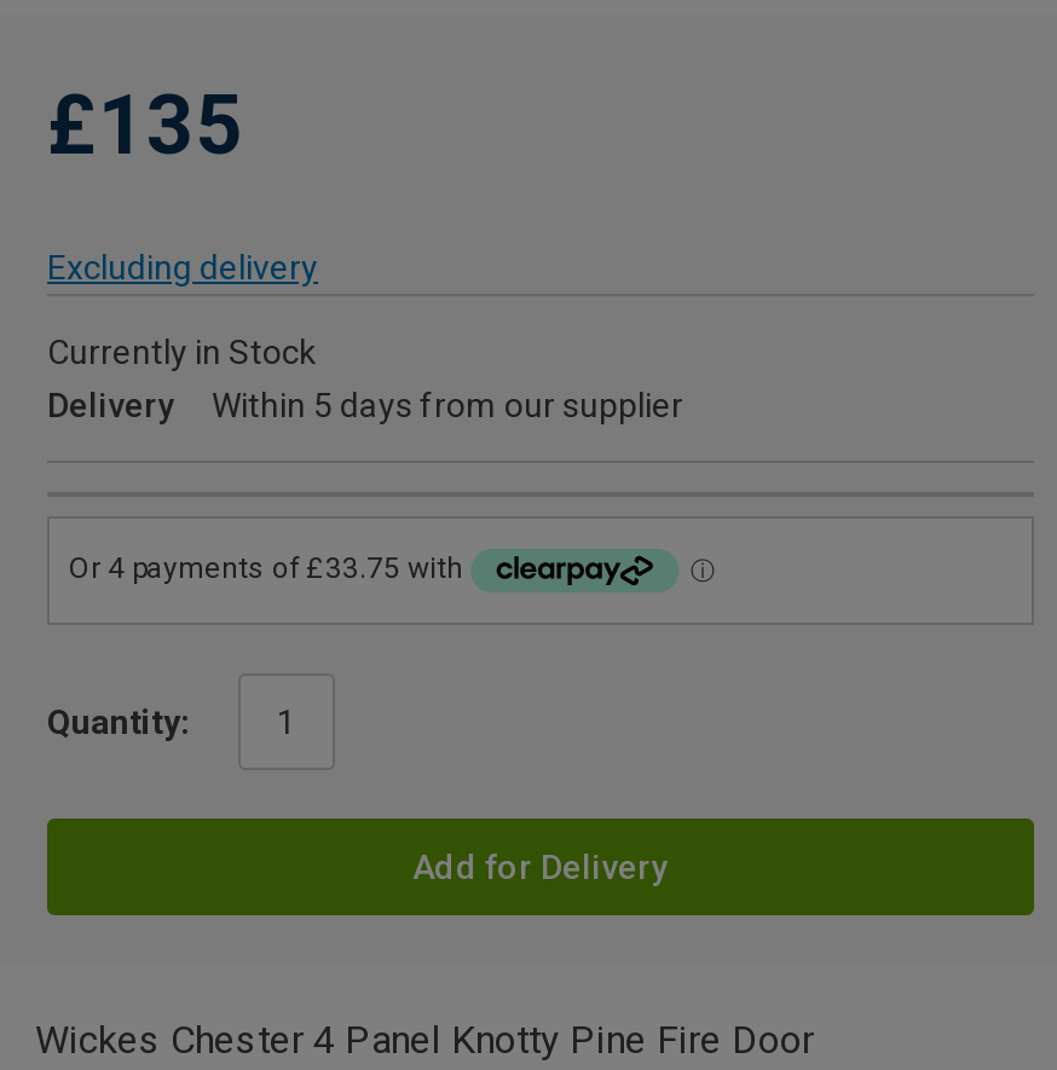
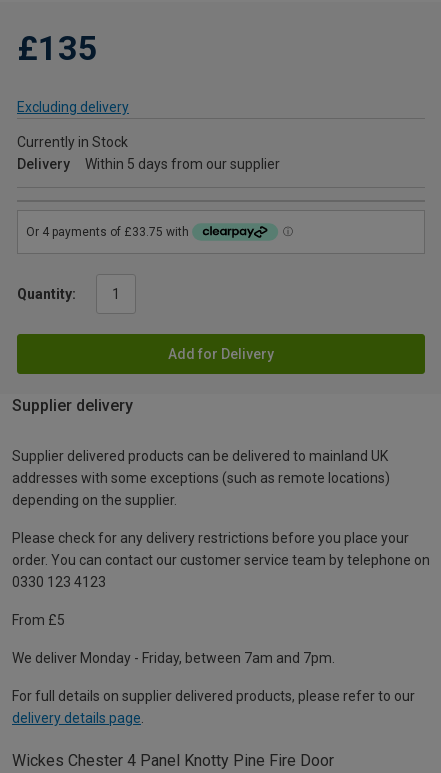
+ Supplier delivery
+ Supplier delivered products can be delivered to mainland UK
+ addresses with some exceptions (such as remote locations)
+ depending on the supplier.
+ Please check for any delivery restrictions before you place your
+ order. You can contact our customer service team by telephone on
+ 0330 123 4123
+ From £5
+ We deliver Monday - Friday, between 7am and 7pm.
+ For full details on supplier delivered products, please refer to our
+ delivery details page.
